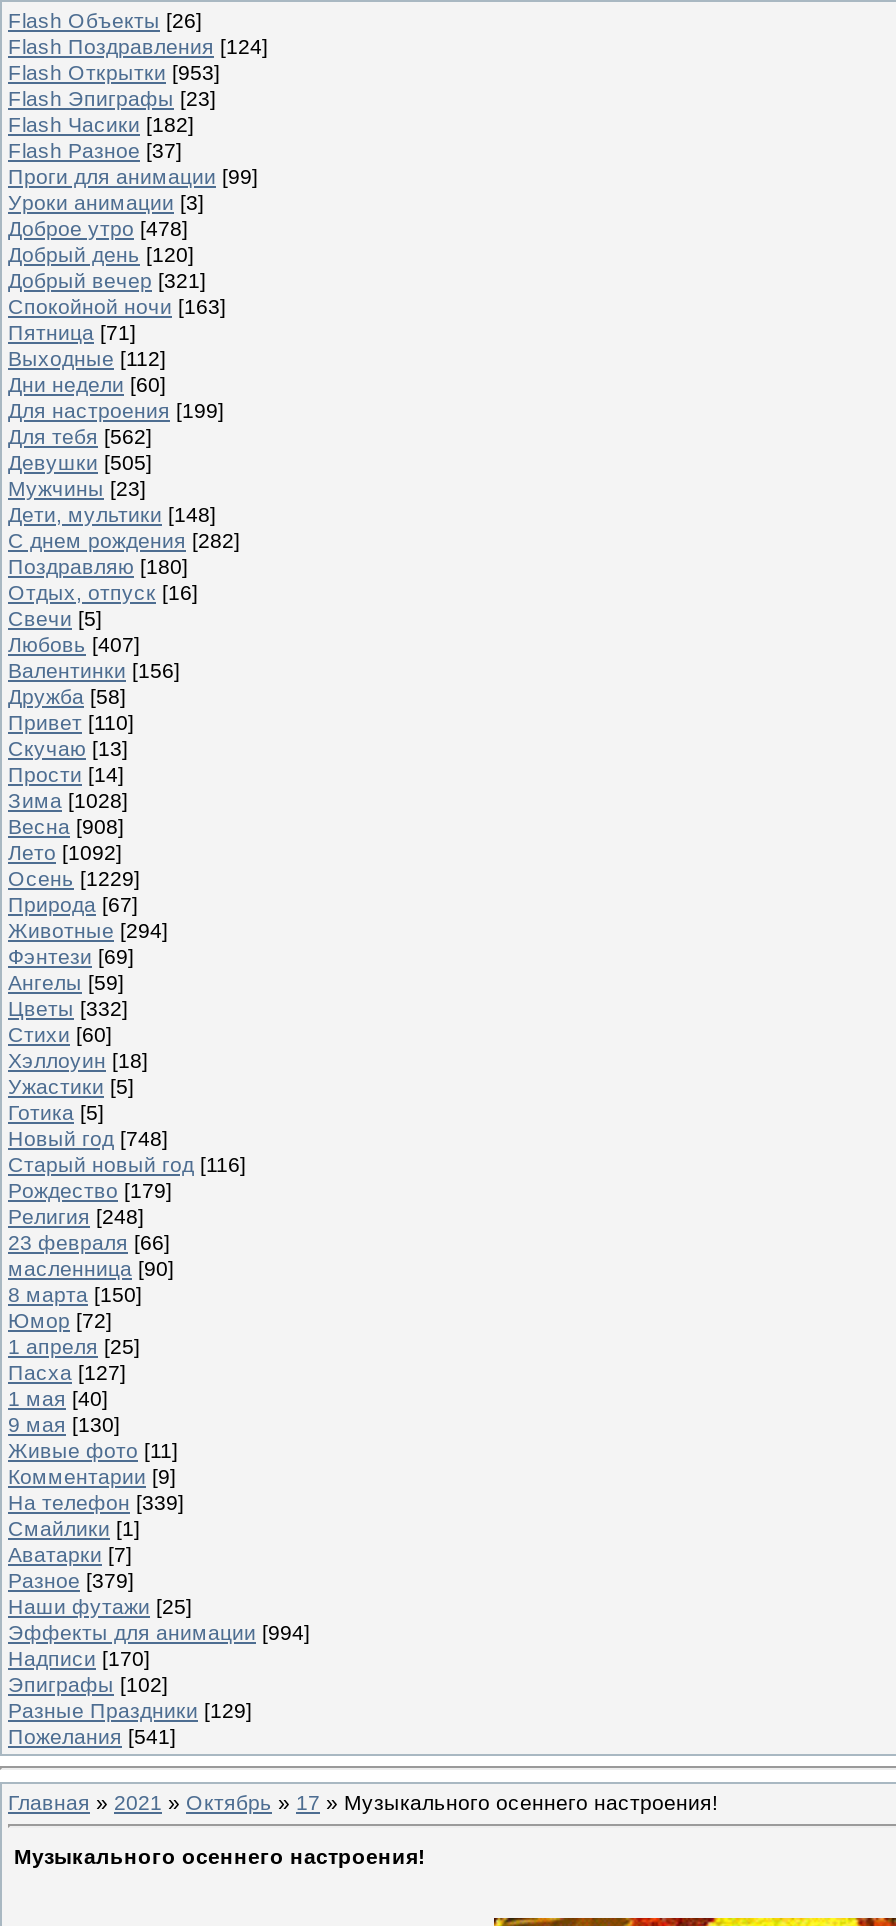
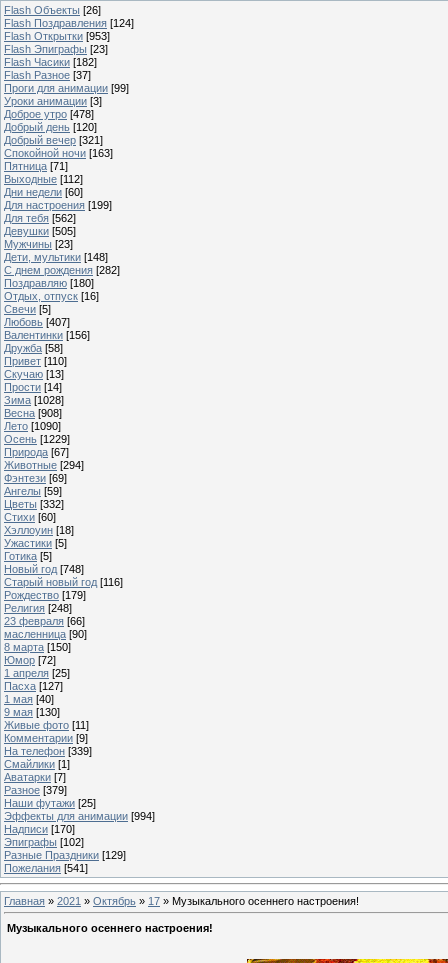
- Лето [1092]
+ Лето [1090]
